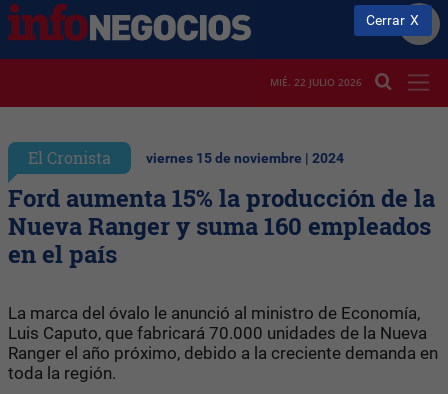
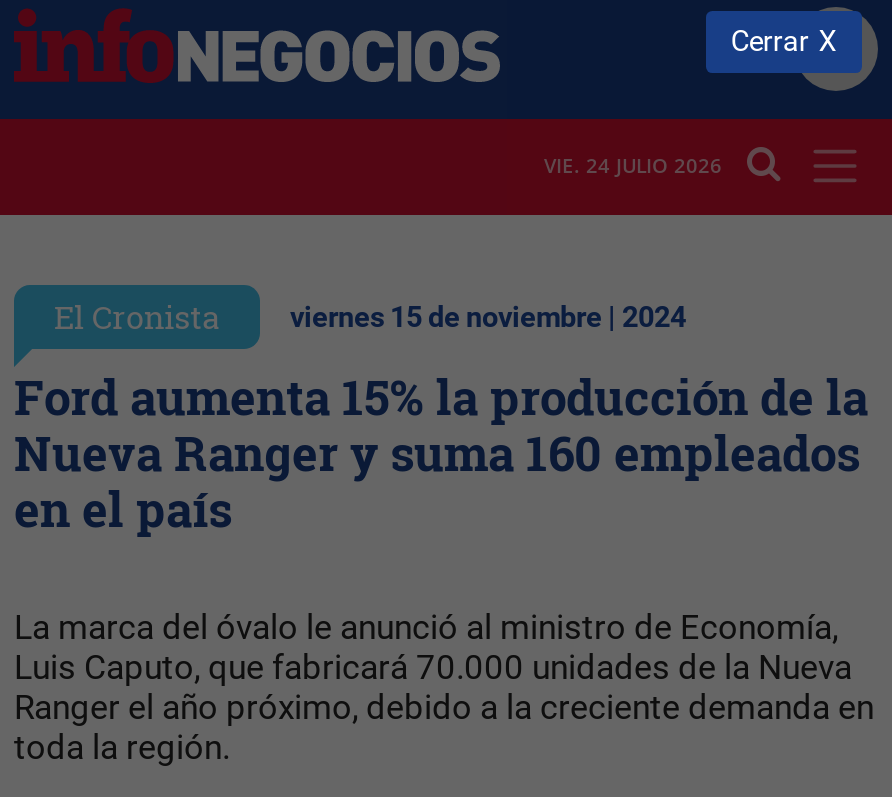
- MIÉ. 22 JULIO 2026
+ VIE. 24 JULIO 2026
